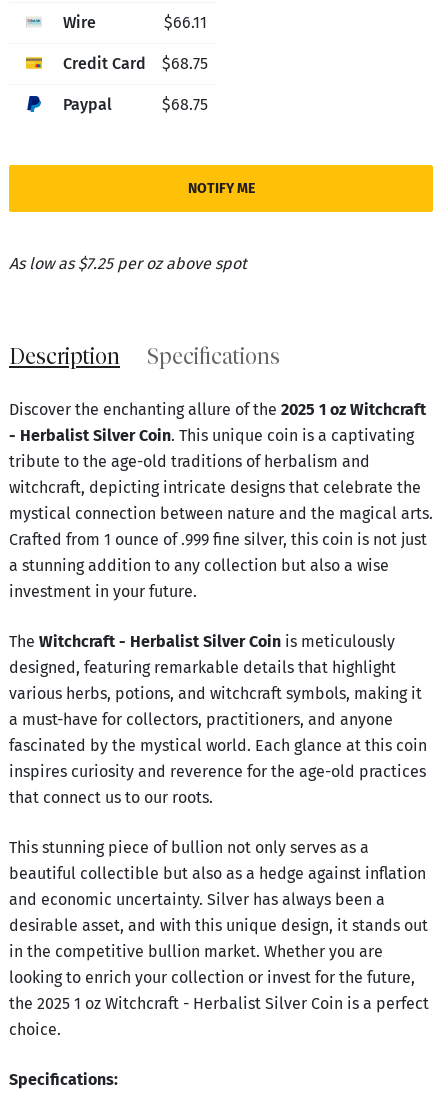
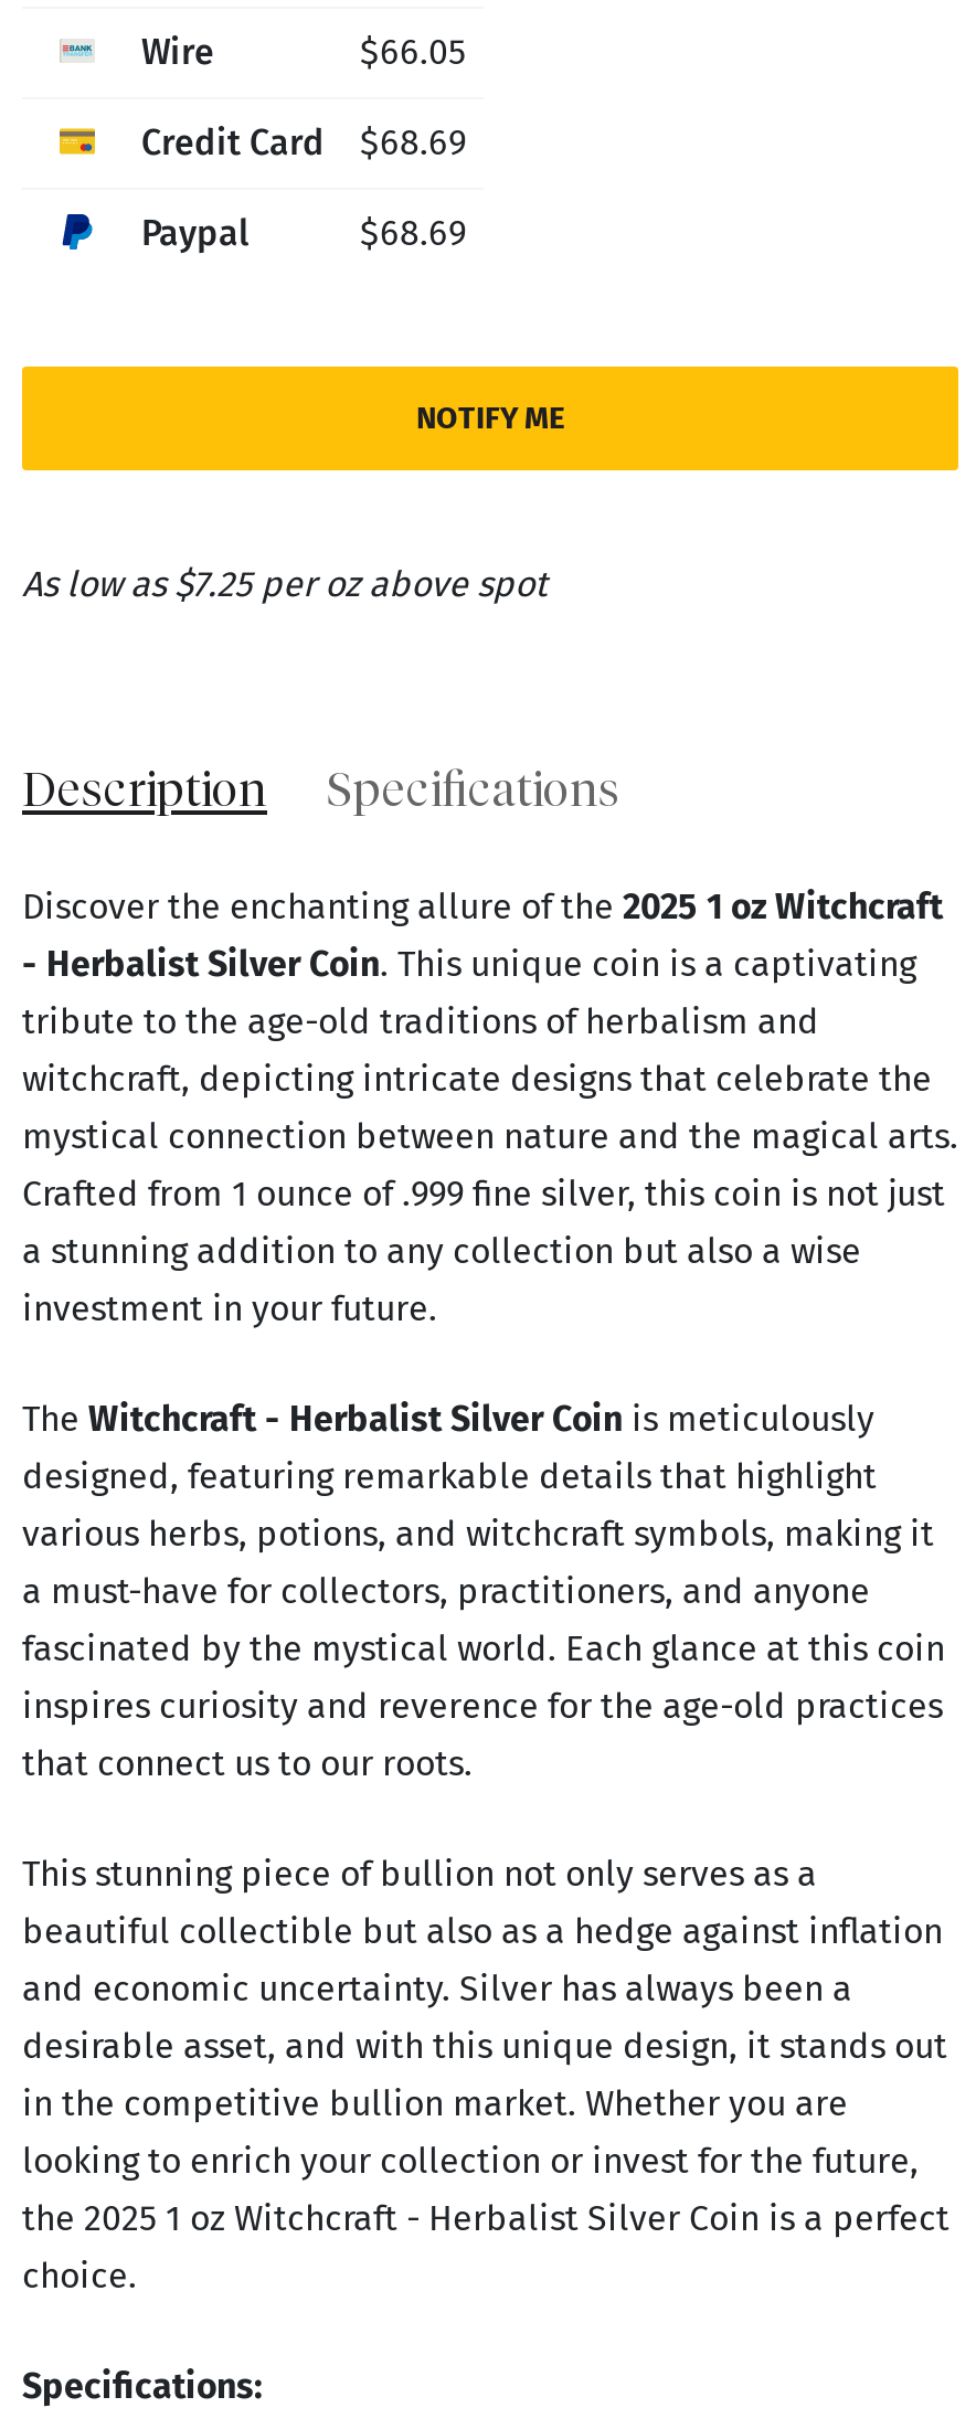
- $66.11
+ $66.05

- Credit Card $68.75
+ Credit Card $68.69

- $68.75
+ $68.69
